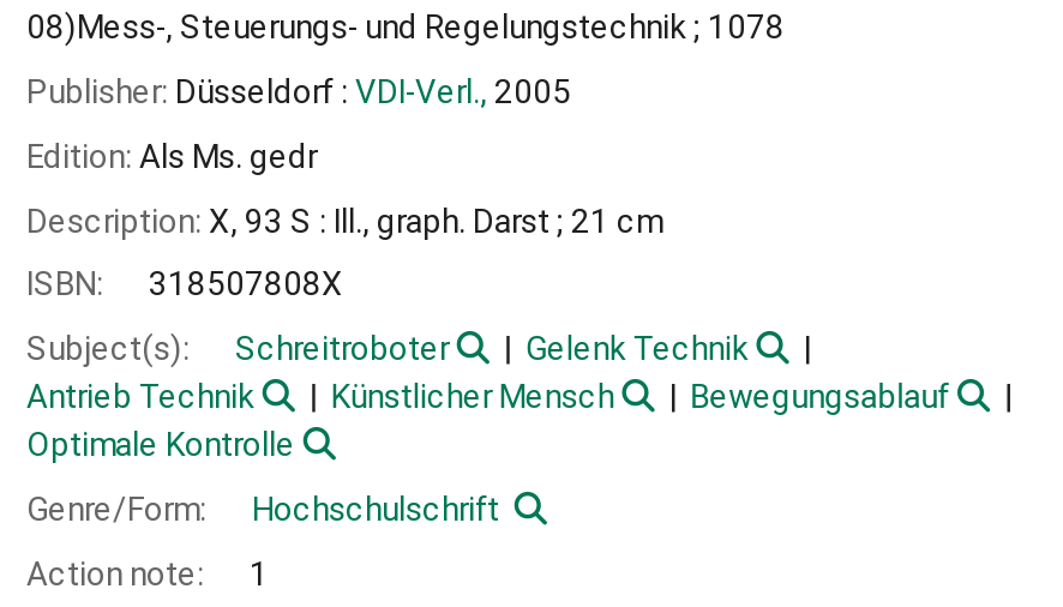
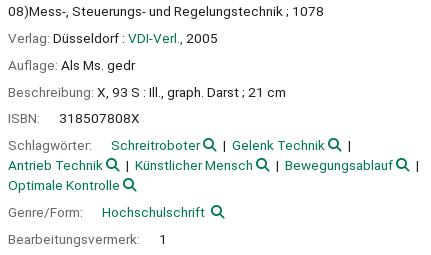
- Publisher: Düsseldorf : VDI-Verl., 2005
+ Verlag: Düsseldorf : VDI-Verl., 2005

- Edition: Als Ms. gedr
+ Auflage: Als Ms. gedr

- Description: X, 93 S : Ill., graph. Darst ; 21 cm
+ Beschreibung: X, 93 S : Ill., graph. Darst ; 21 cm

- Subject(s):
+ Schlagwörter:

- Action note:
+ Bearbeitungsvermerk:
